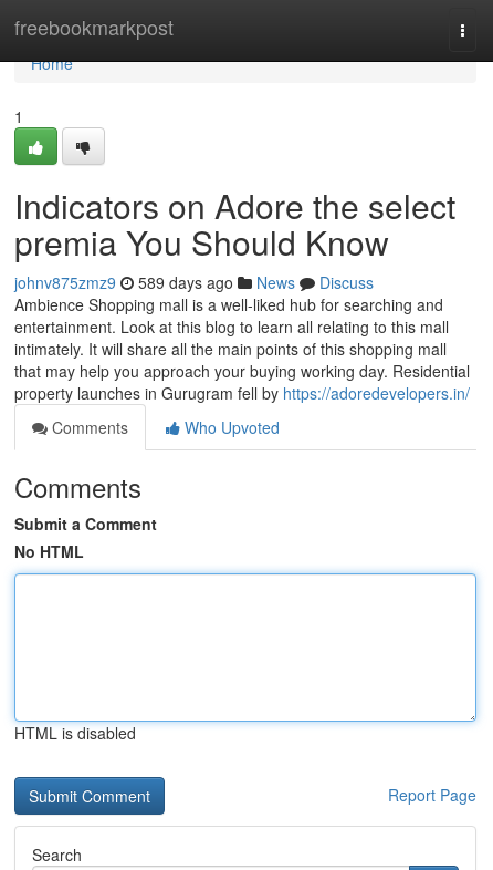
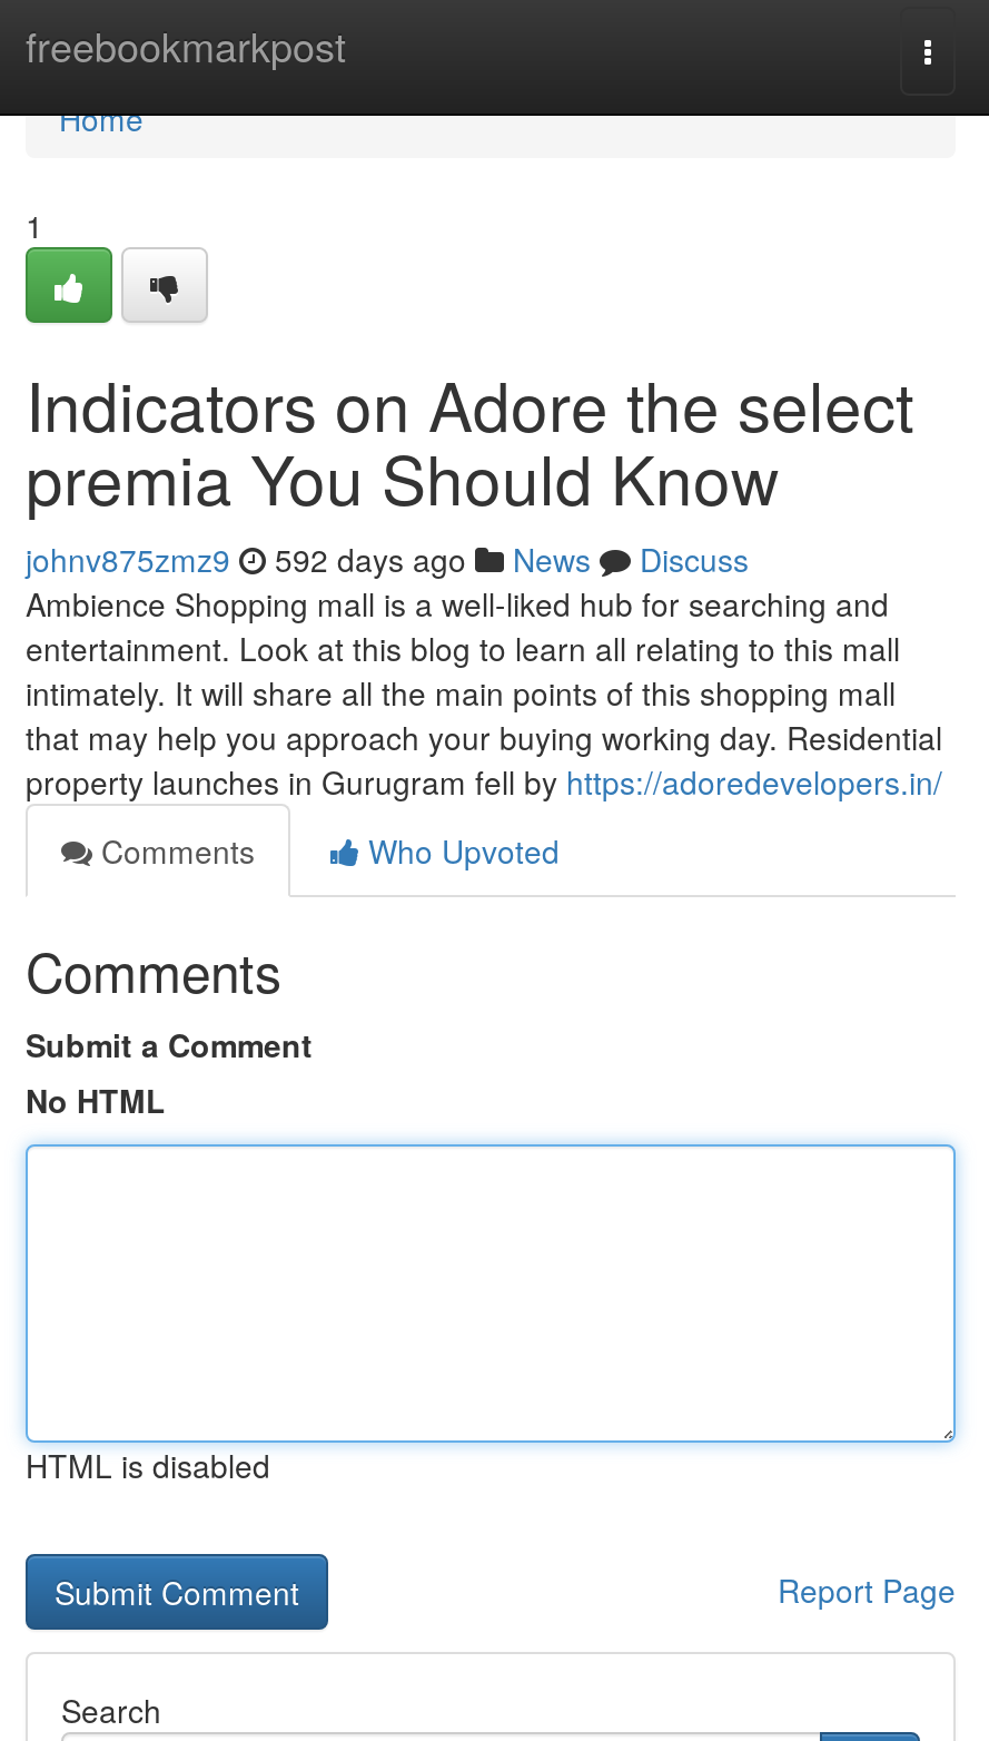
- johnv875zmz9 589 days ago News Discuss
+ johnv875zmz9 592 days ago News Discuss
